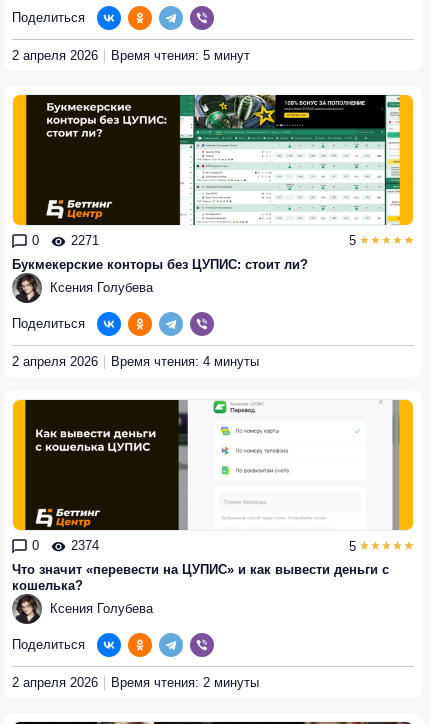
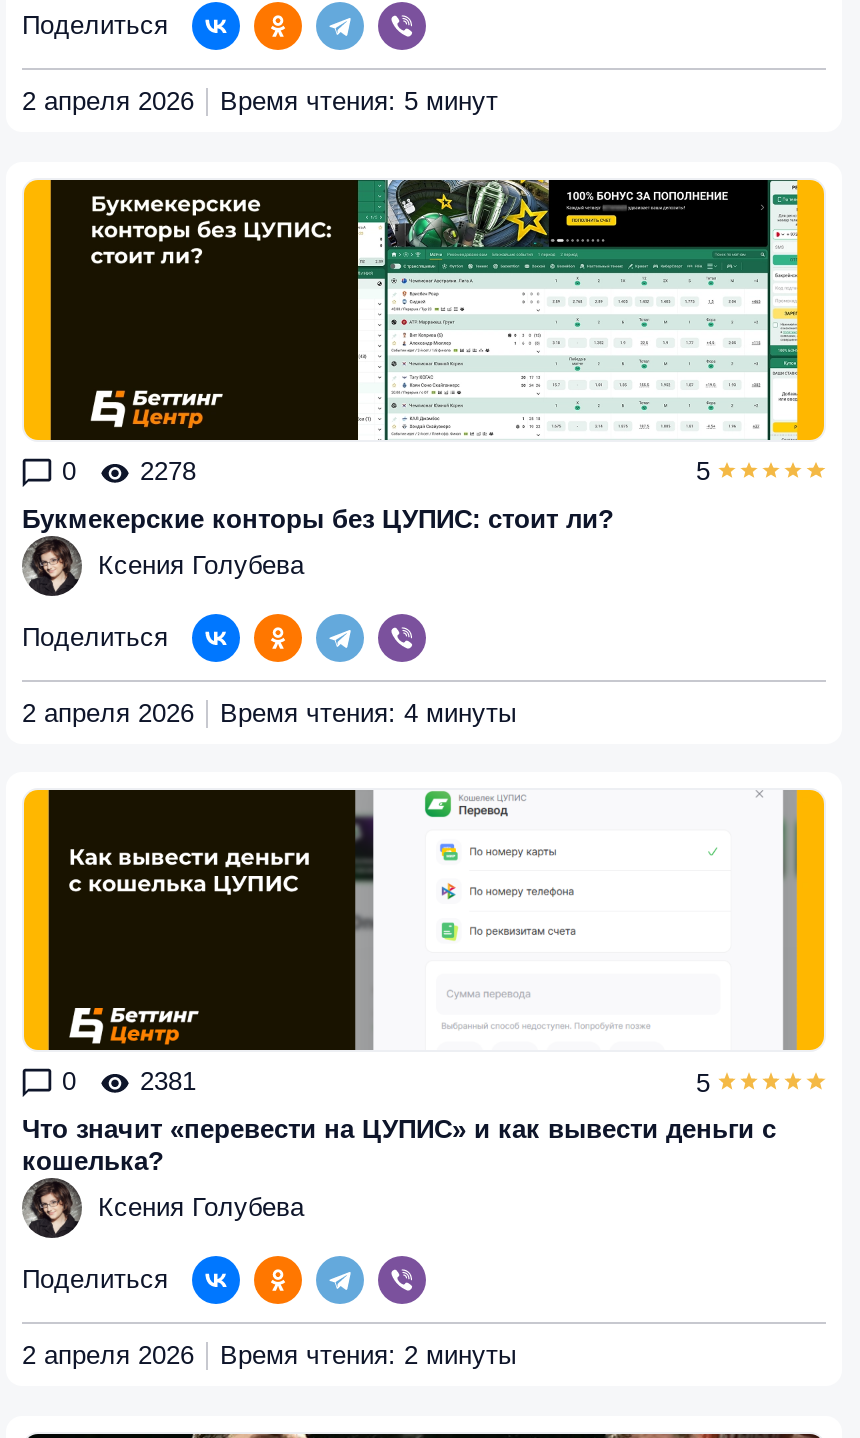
- 2271
+ 2278

- 2374
+ 2381
